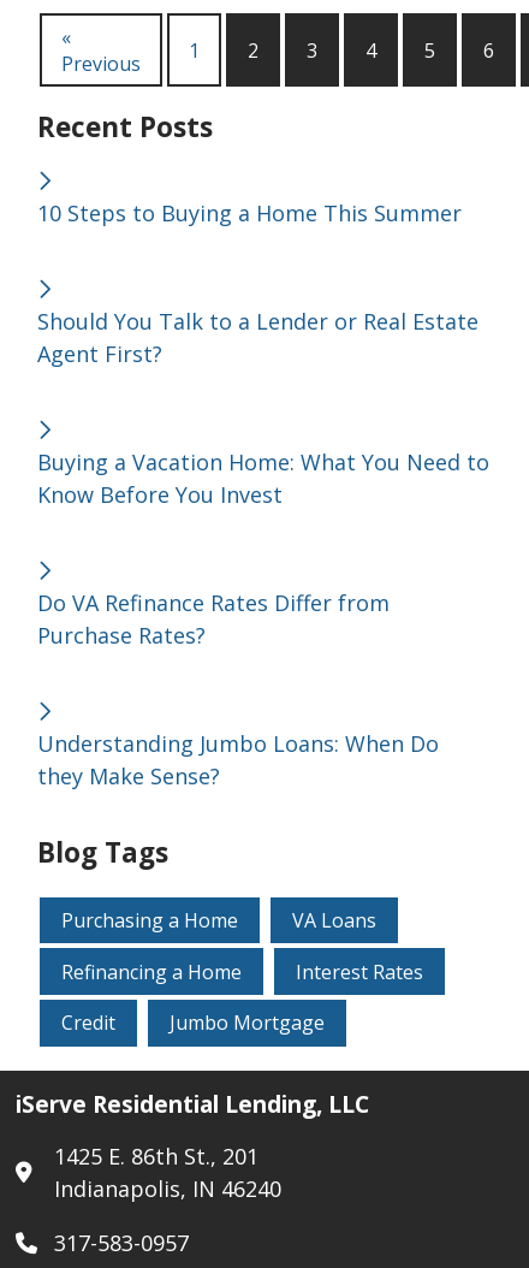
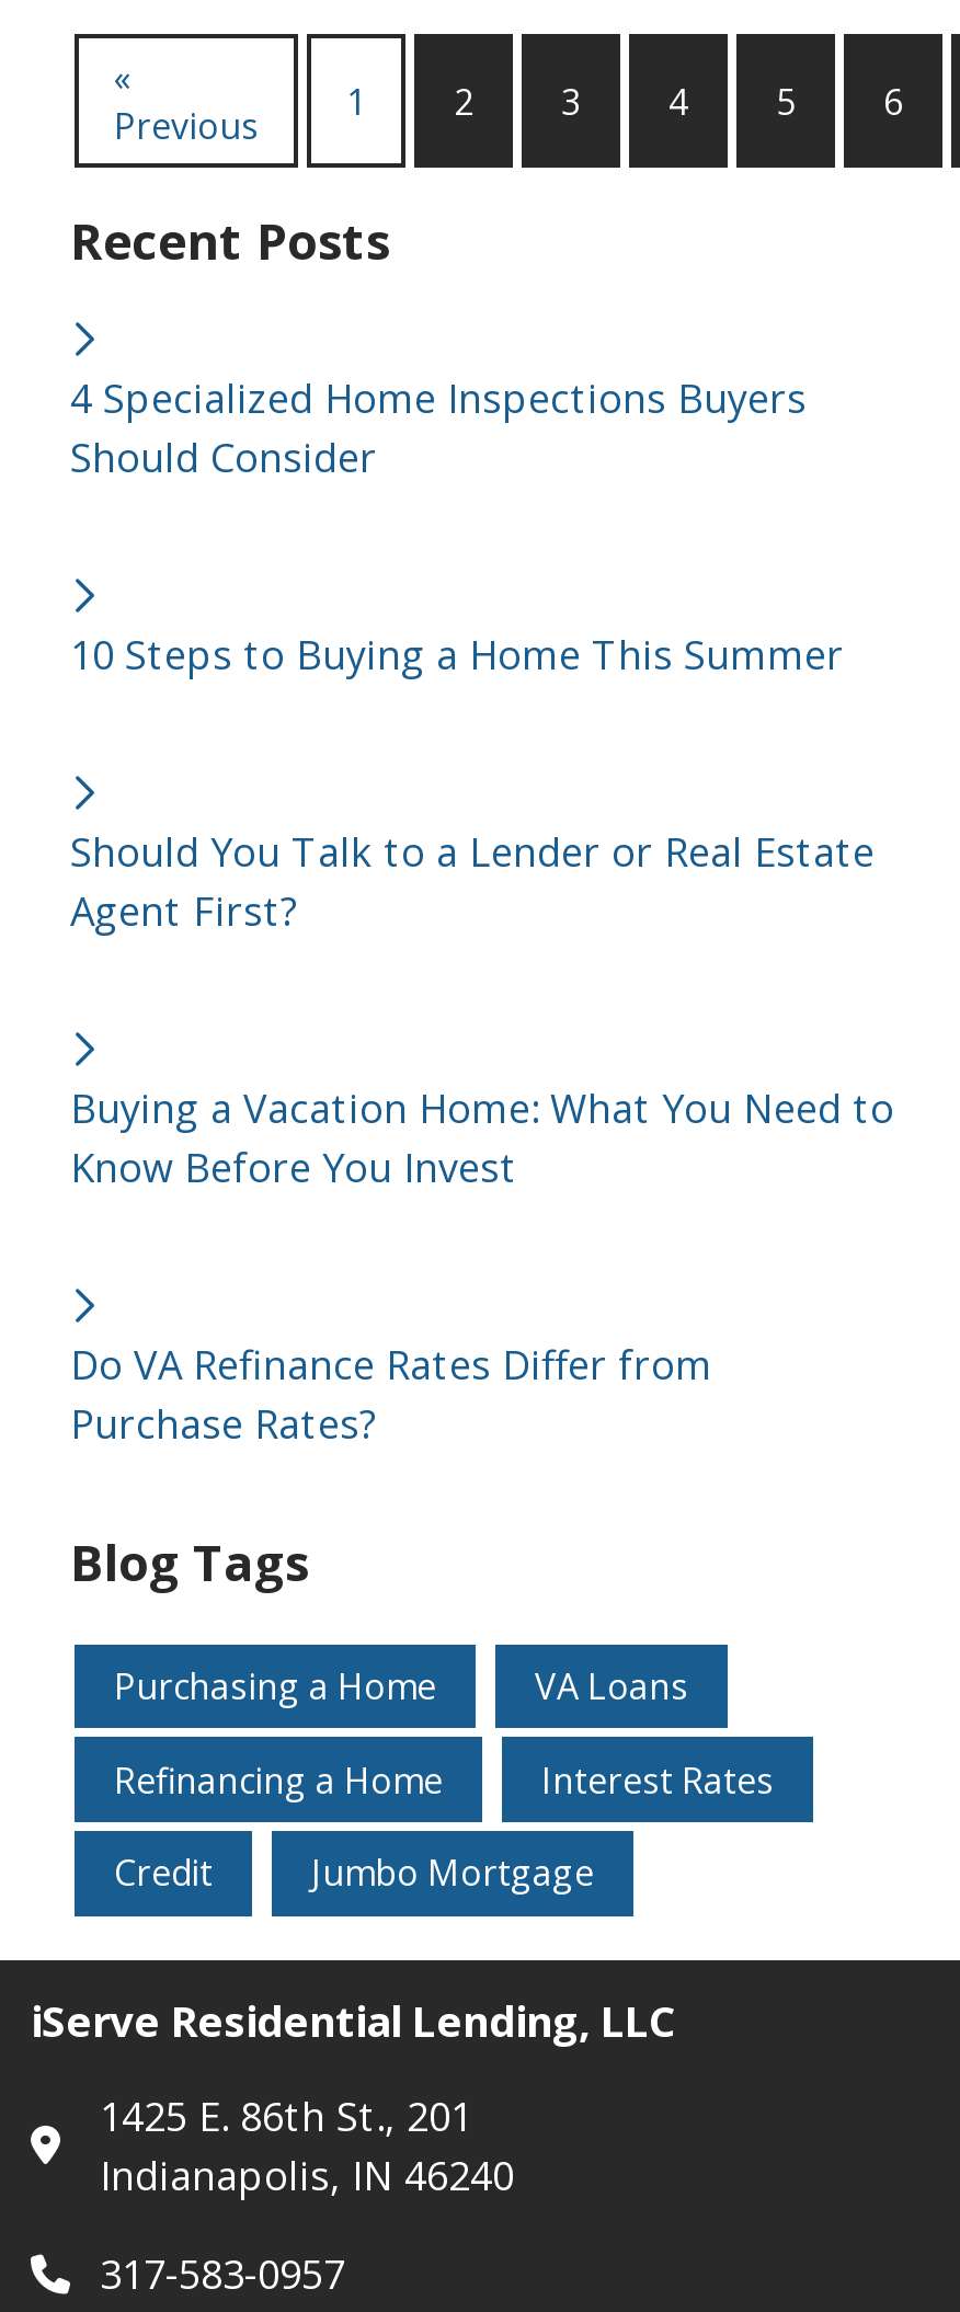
+ 4 Specialized Home Inspections Buyers
+ Should Consider

moved down: 10 Steps to Buying a Home This Summer | Should You Talk to a Lender or Real Estate | Agent First? | Buying a Vacation Home: What You Need to | Know Before You Invest | Do VA Refinance Rates Differ from | Purchase Rates?

- Understanding Jumbo Loans: When Do
- they Make Sense?
